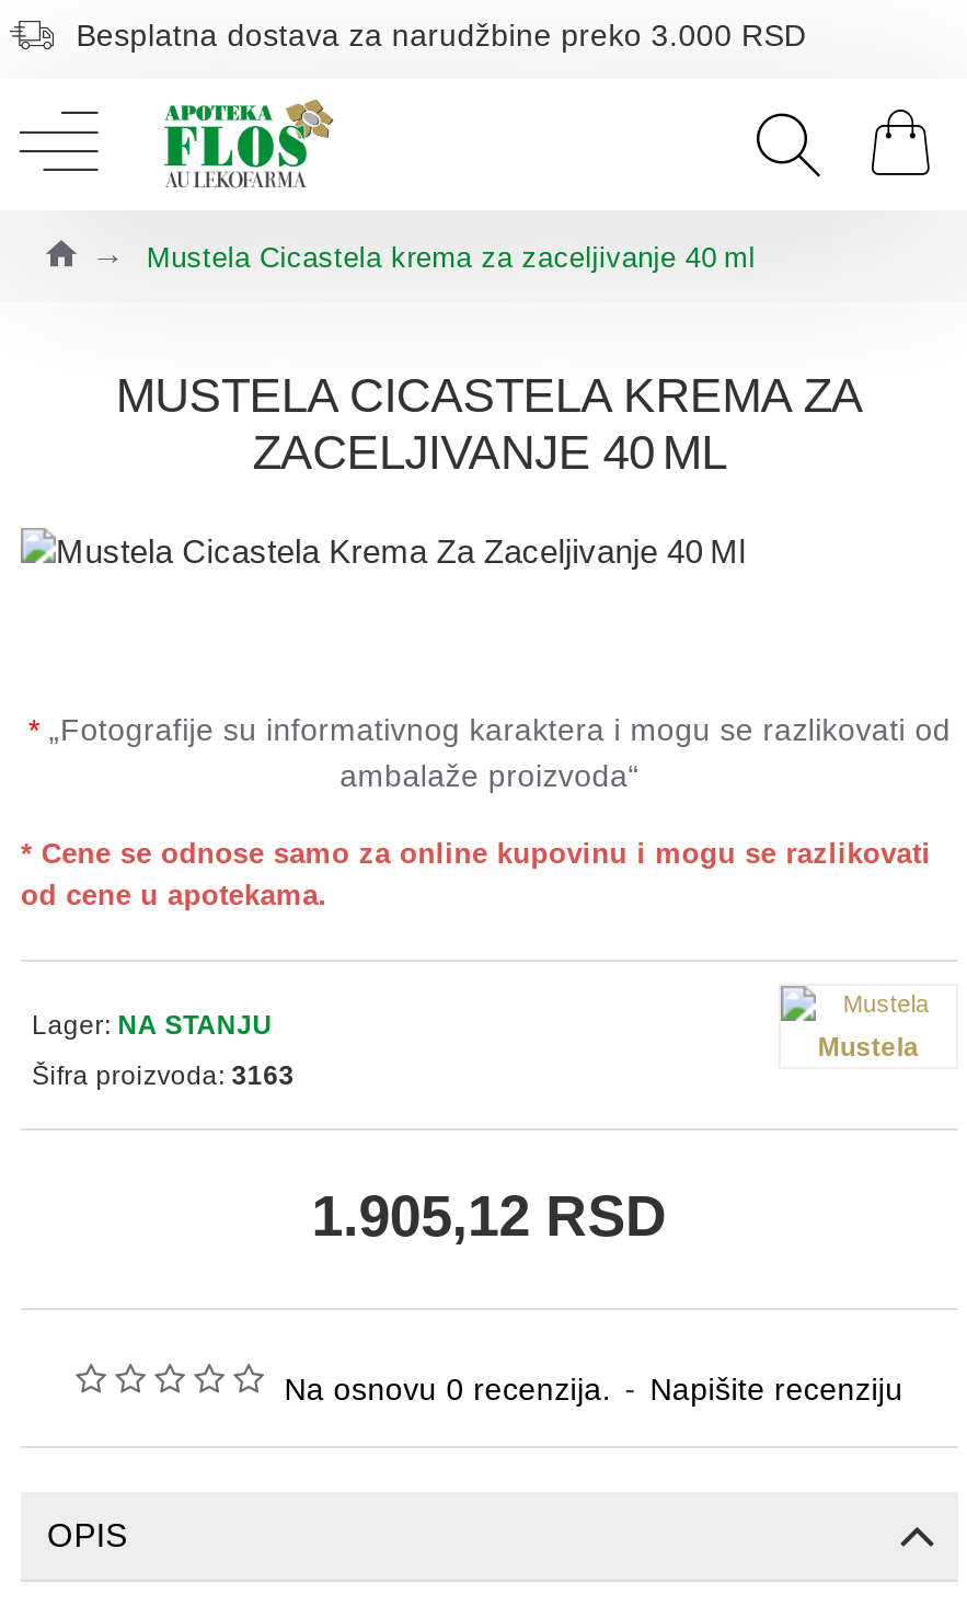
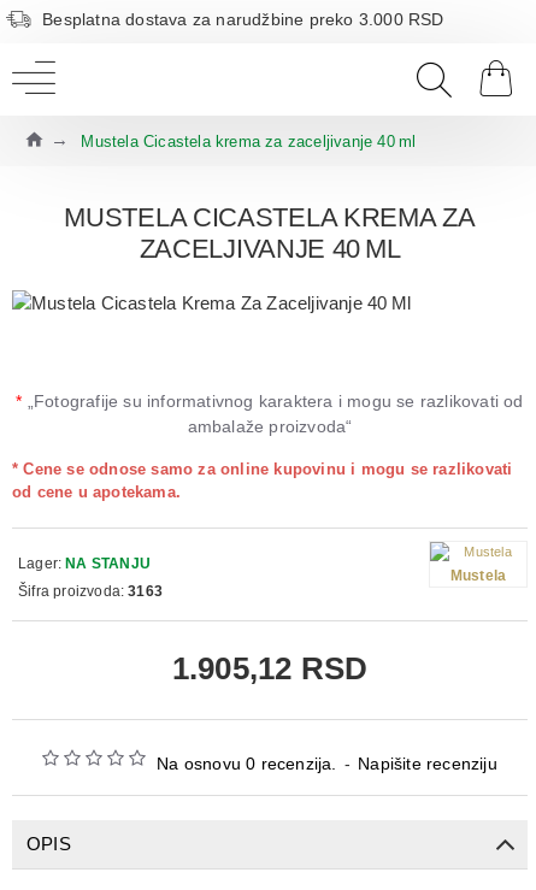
- [image]
